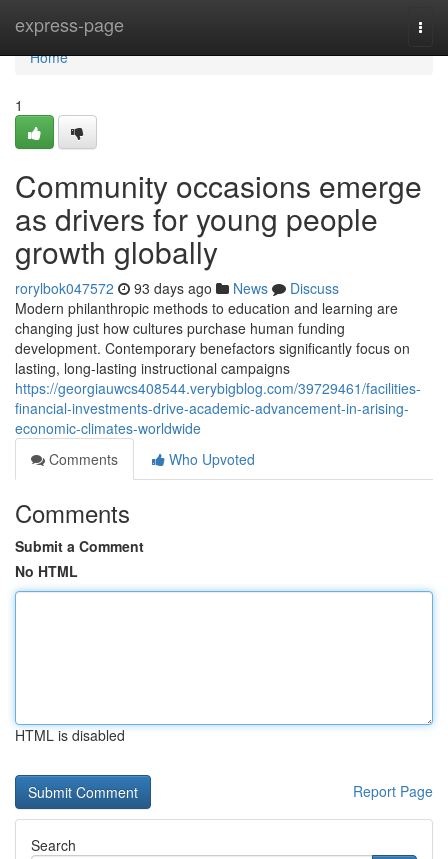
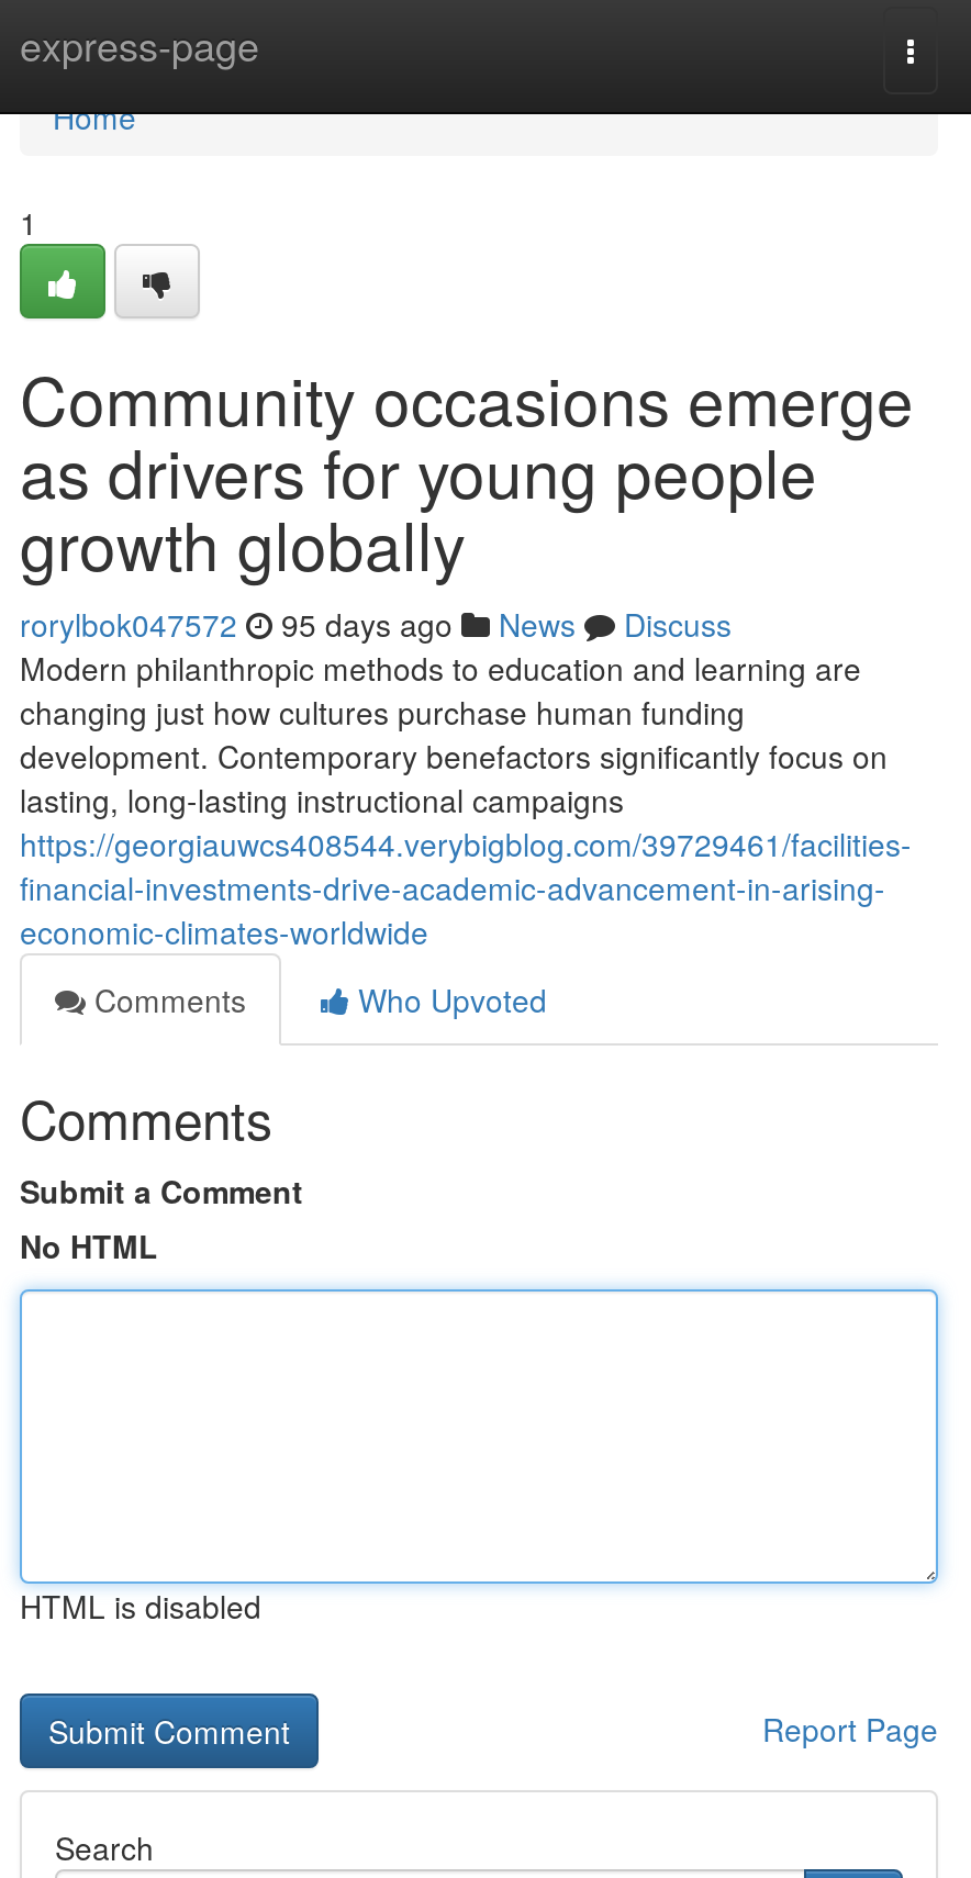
- rorylbok047572 93 days ago News Discuss
+ rorylbok047572 95 days ago News Discuss
